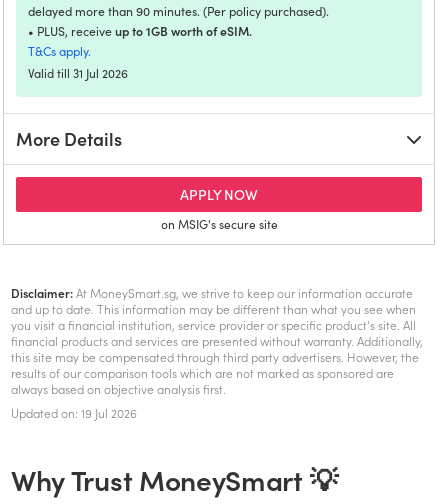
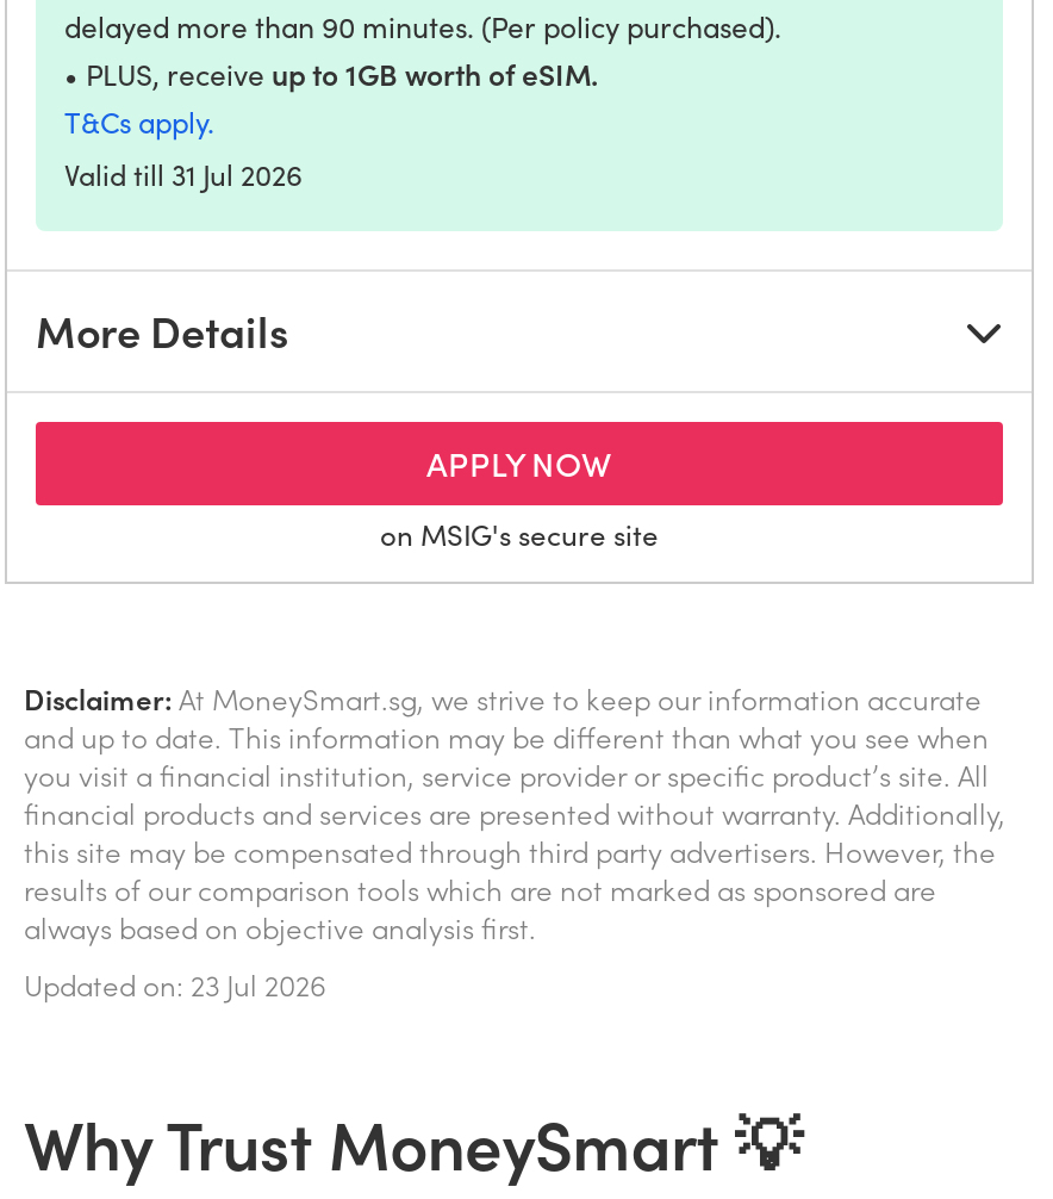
- Updated on: 19 Jul 2026
+ Updated on: 23 Jul 2026
